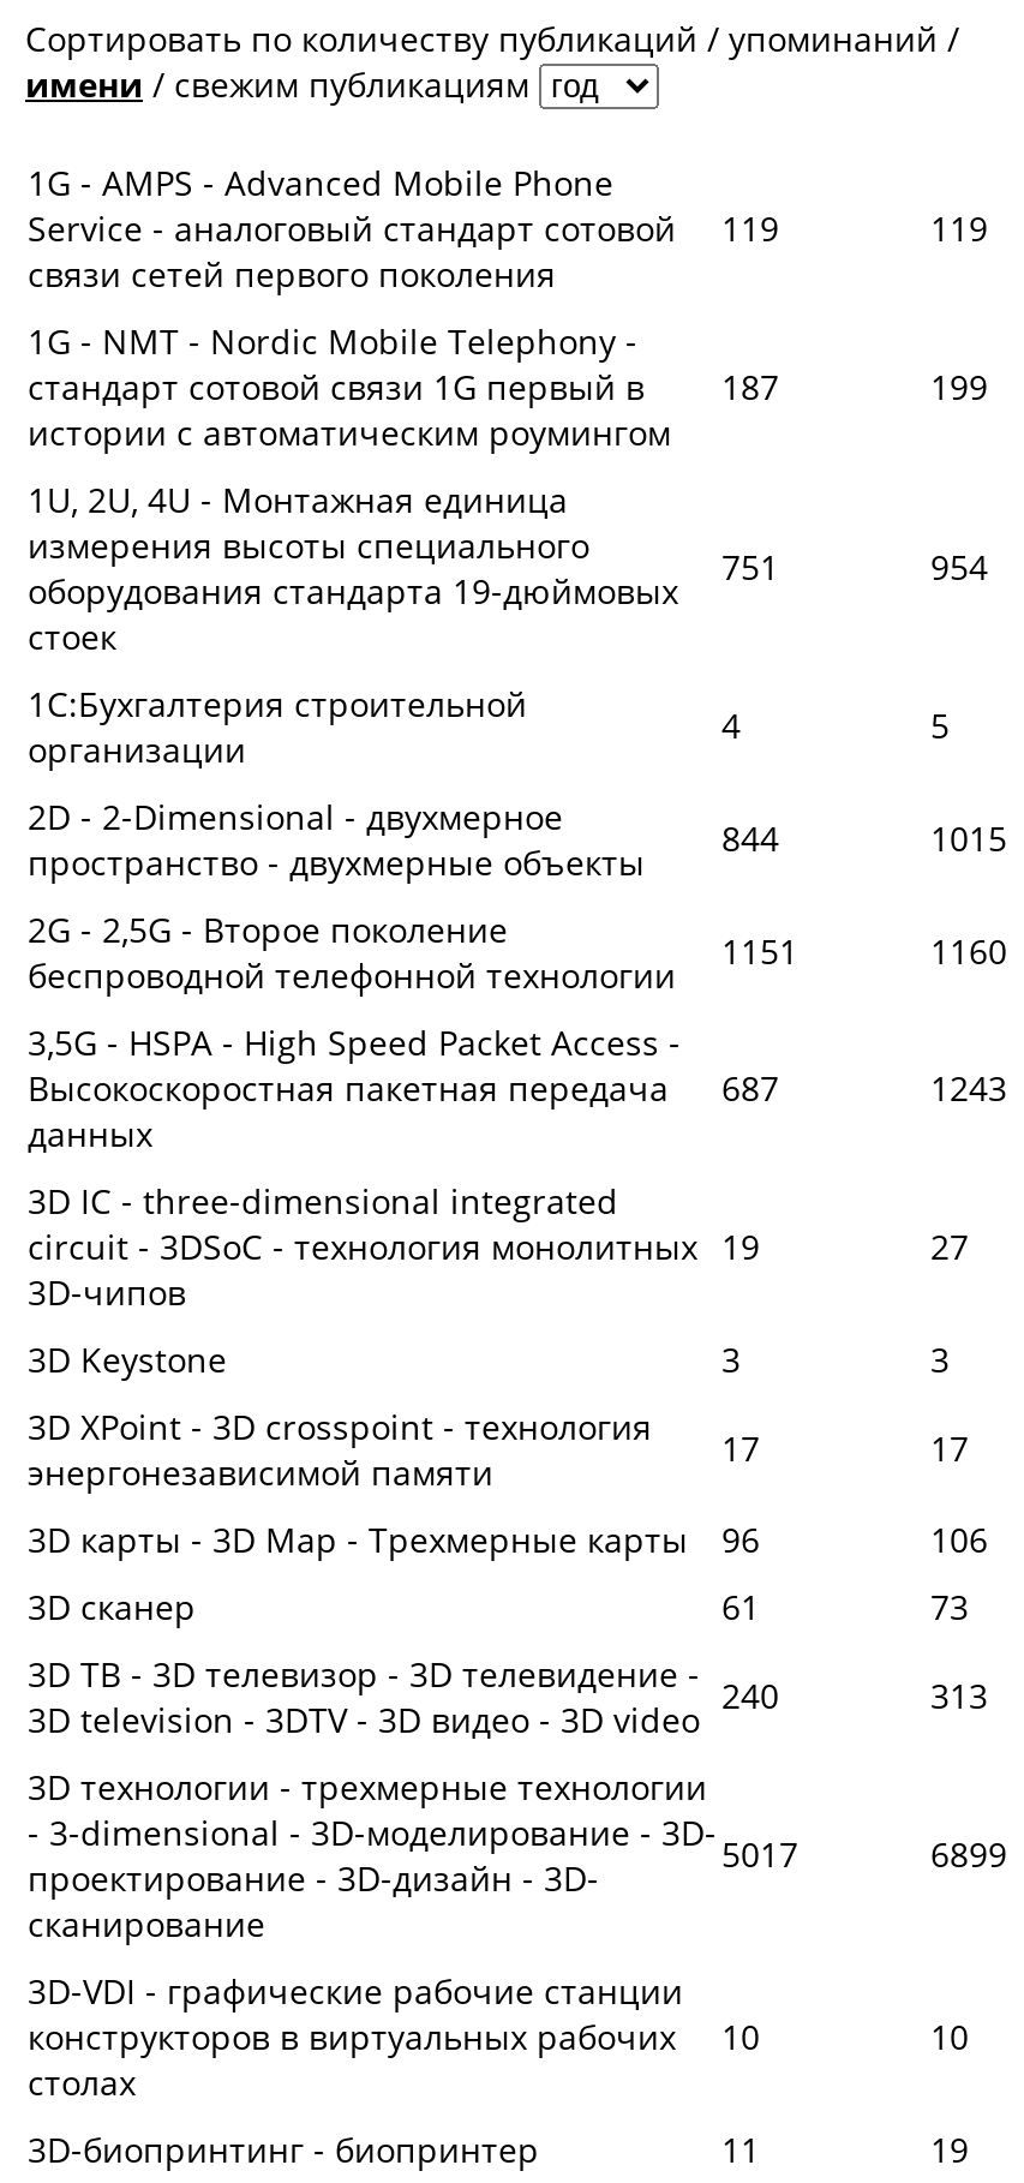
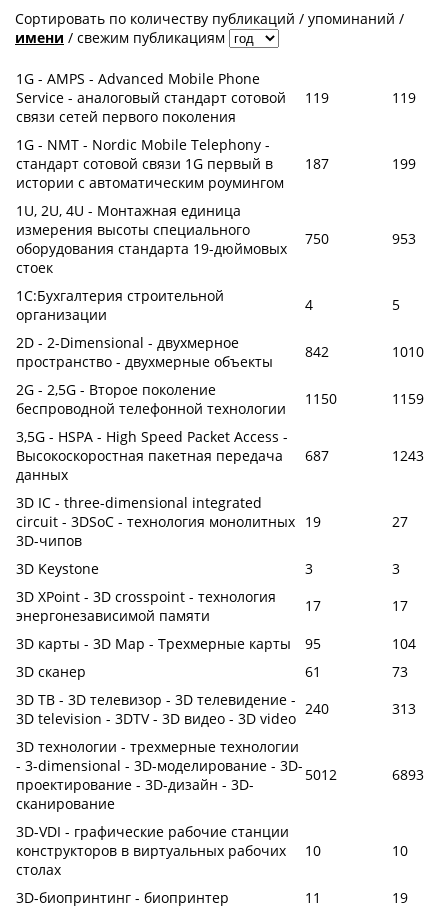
- 751
+ 750

- 954
+ 953

- 844
+ 842

- 1015
+ 1010

- 1151
+ 1150

- 1160
+ 1159

- 3D карты - 3D Map - Трехмерные карты 96
+ 3D карты - 3D Map - Трехмерные карты 95

- 106
+ 104

- 5017
+ 5012

- 6899
+ 6893
